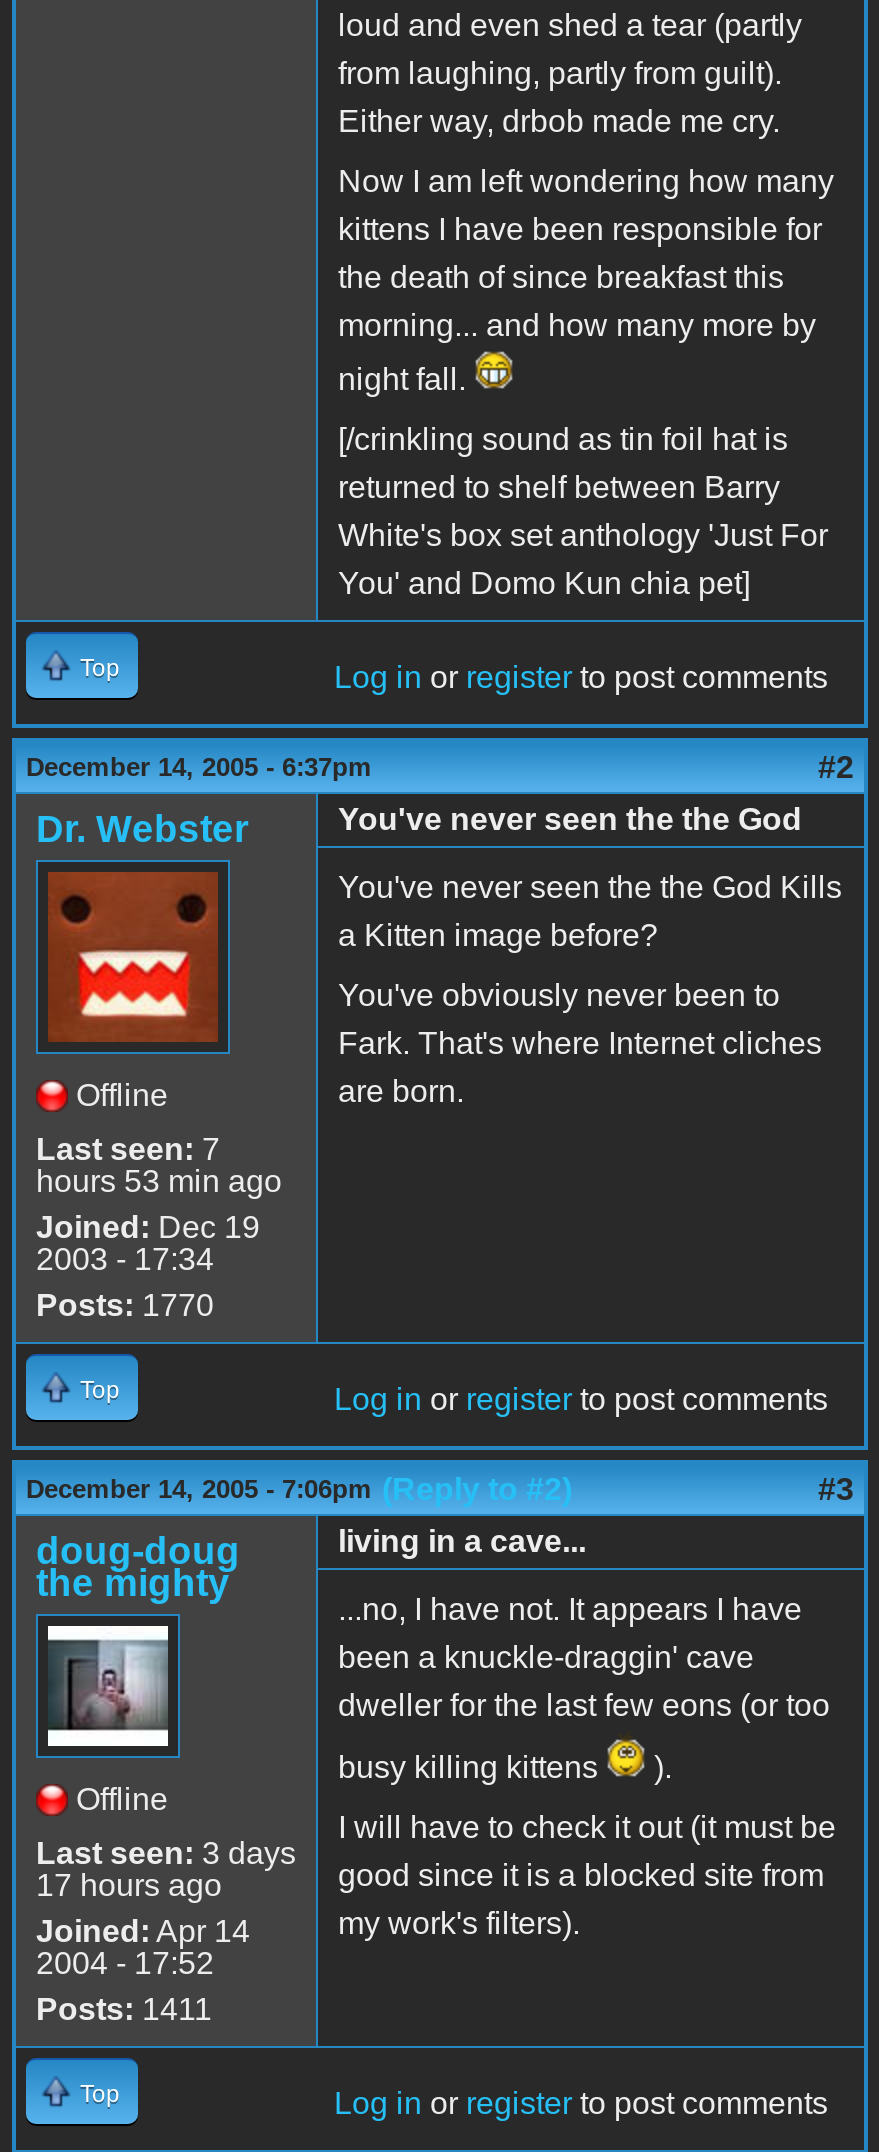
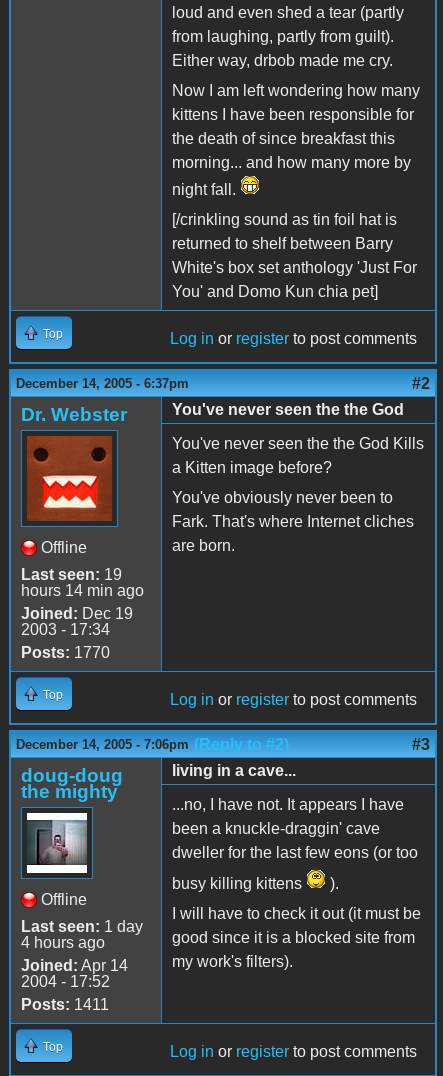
- Last seen: 7
+ Last seen: 19

- hours 53 min ago
+ hours 14 min ago

- Last seen: 3 days
+ Last seen: 1 day

- 17 hours ago
+ 4 hours ago
